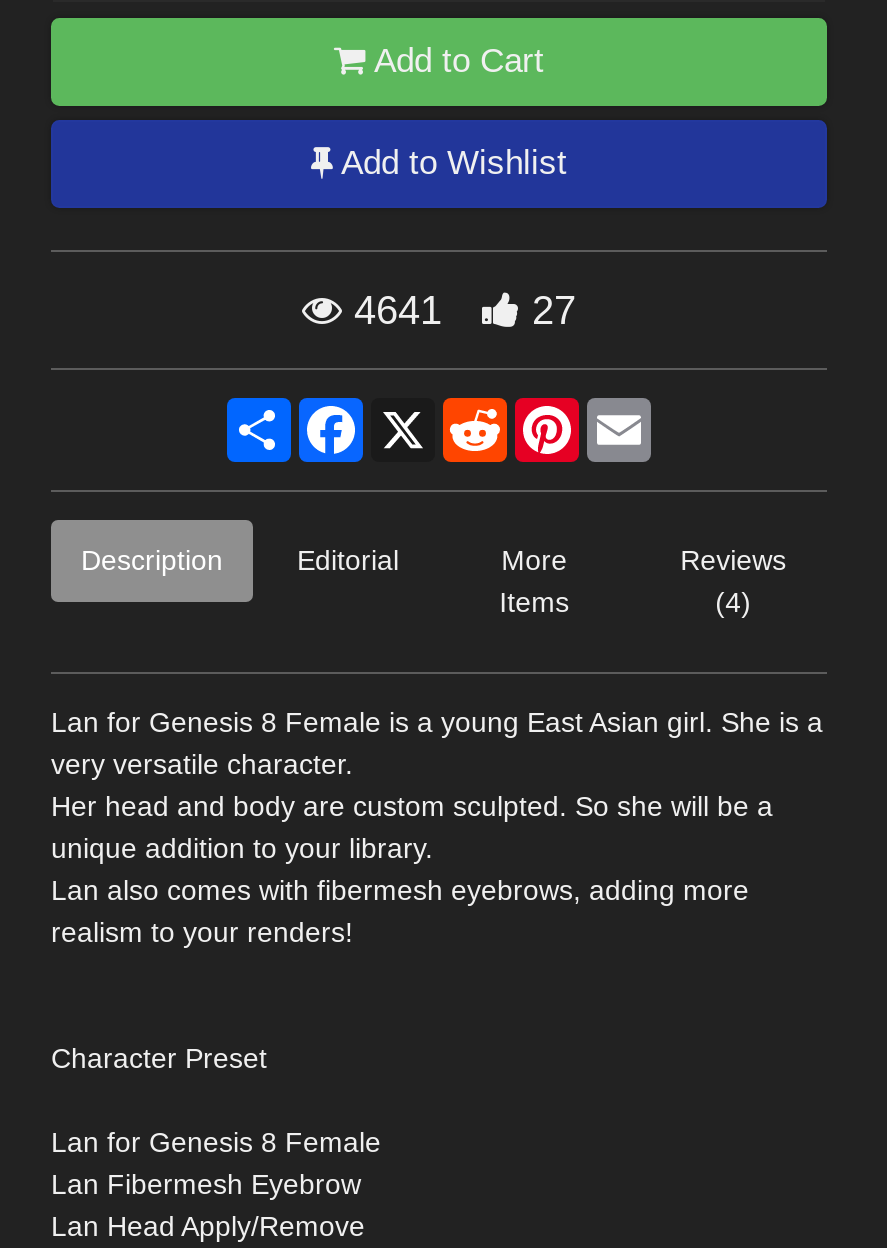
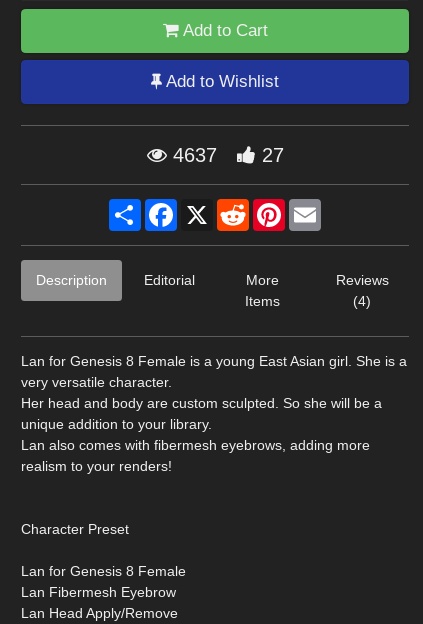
- 4641 27
+ 4637 27
